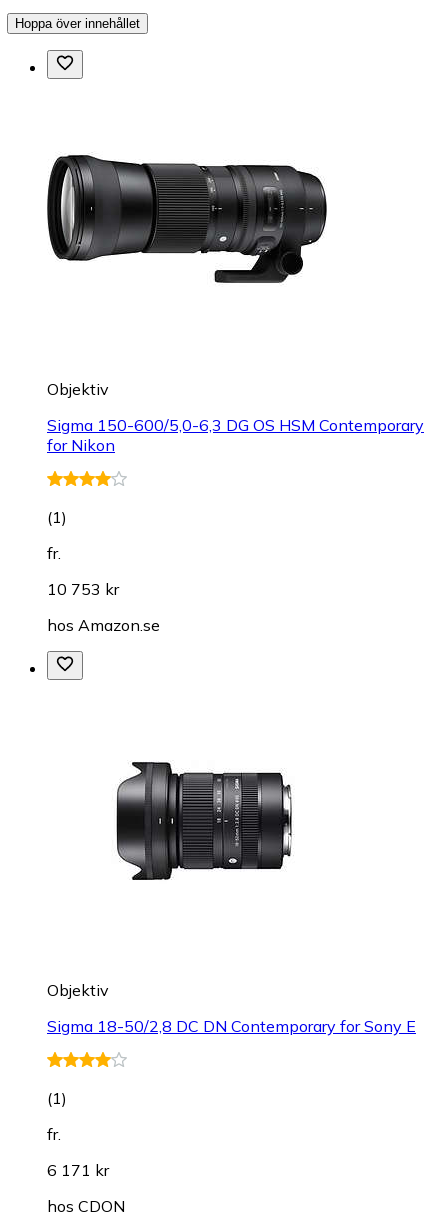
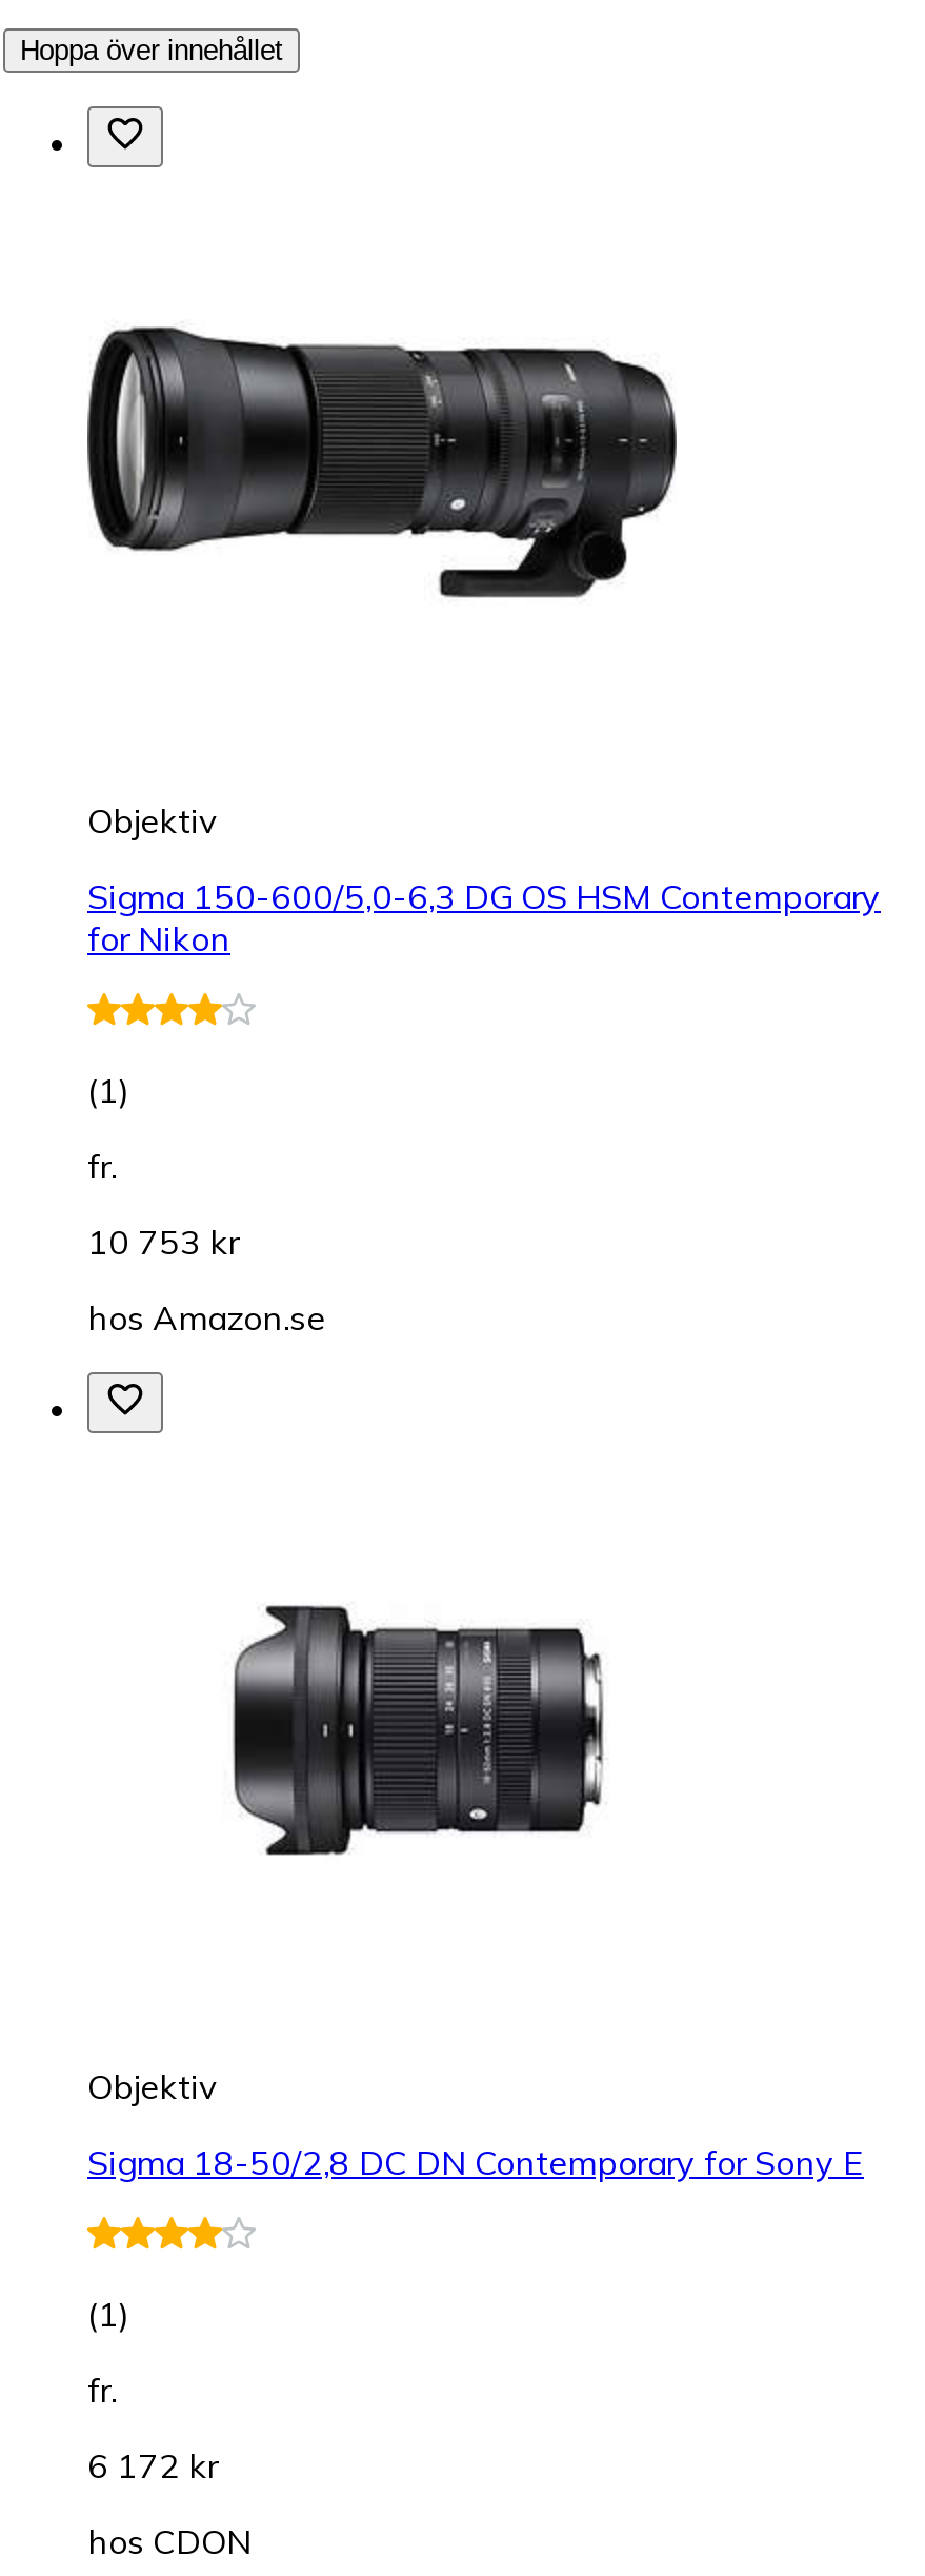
- 6 171 kr
+ 6 172 kr
